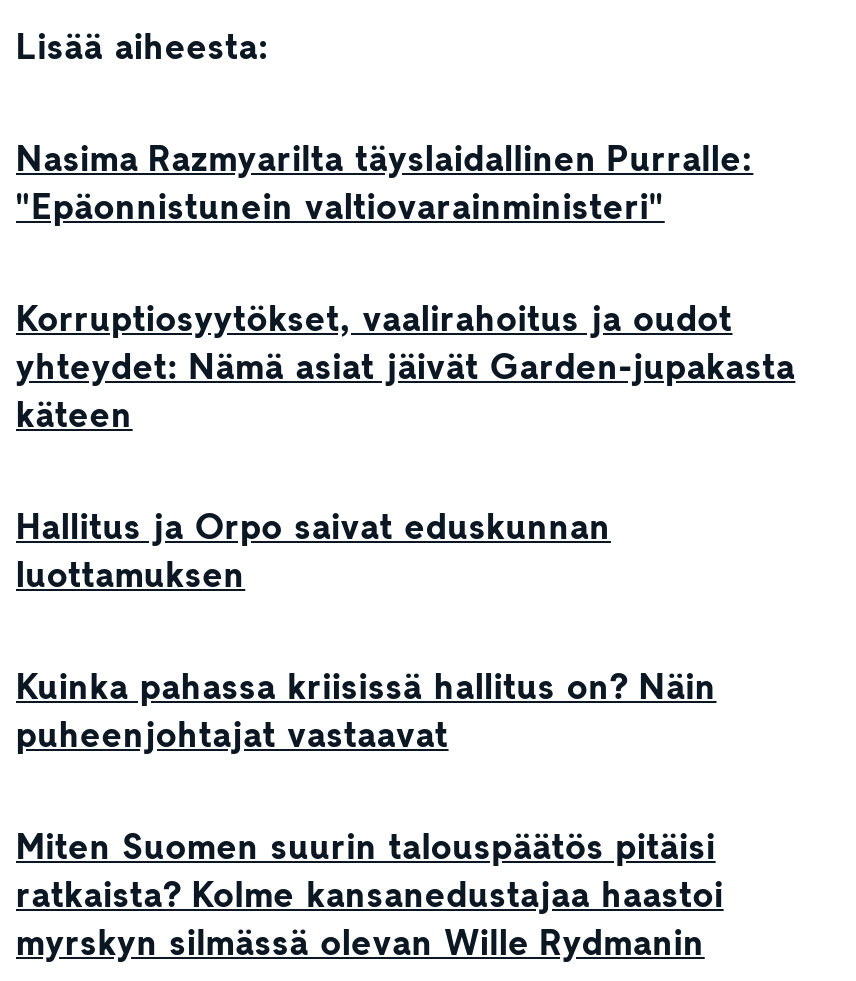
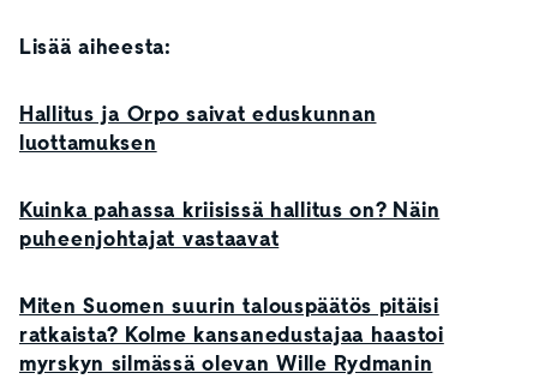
- Nasima Razmyarilta täyslaidallinen Purralle:
- "Epäonnistunein valtiovarainministeri"
- Korruptiosyytökset, vaalirahoitus ja oudot
- yhteydet: Nämä asiat jäivät Garden-jupakasta
- käteen
